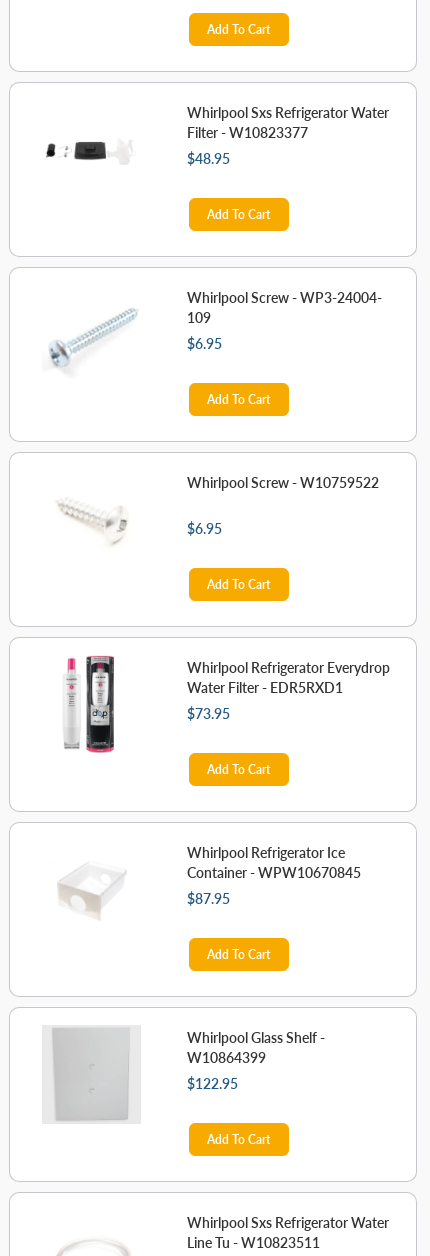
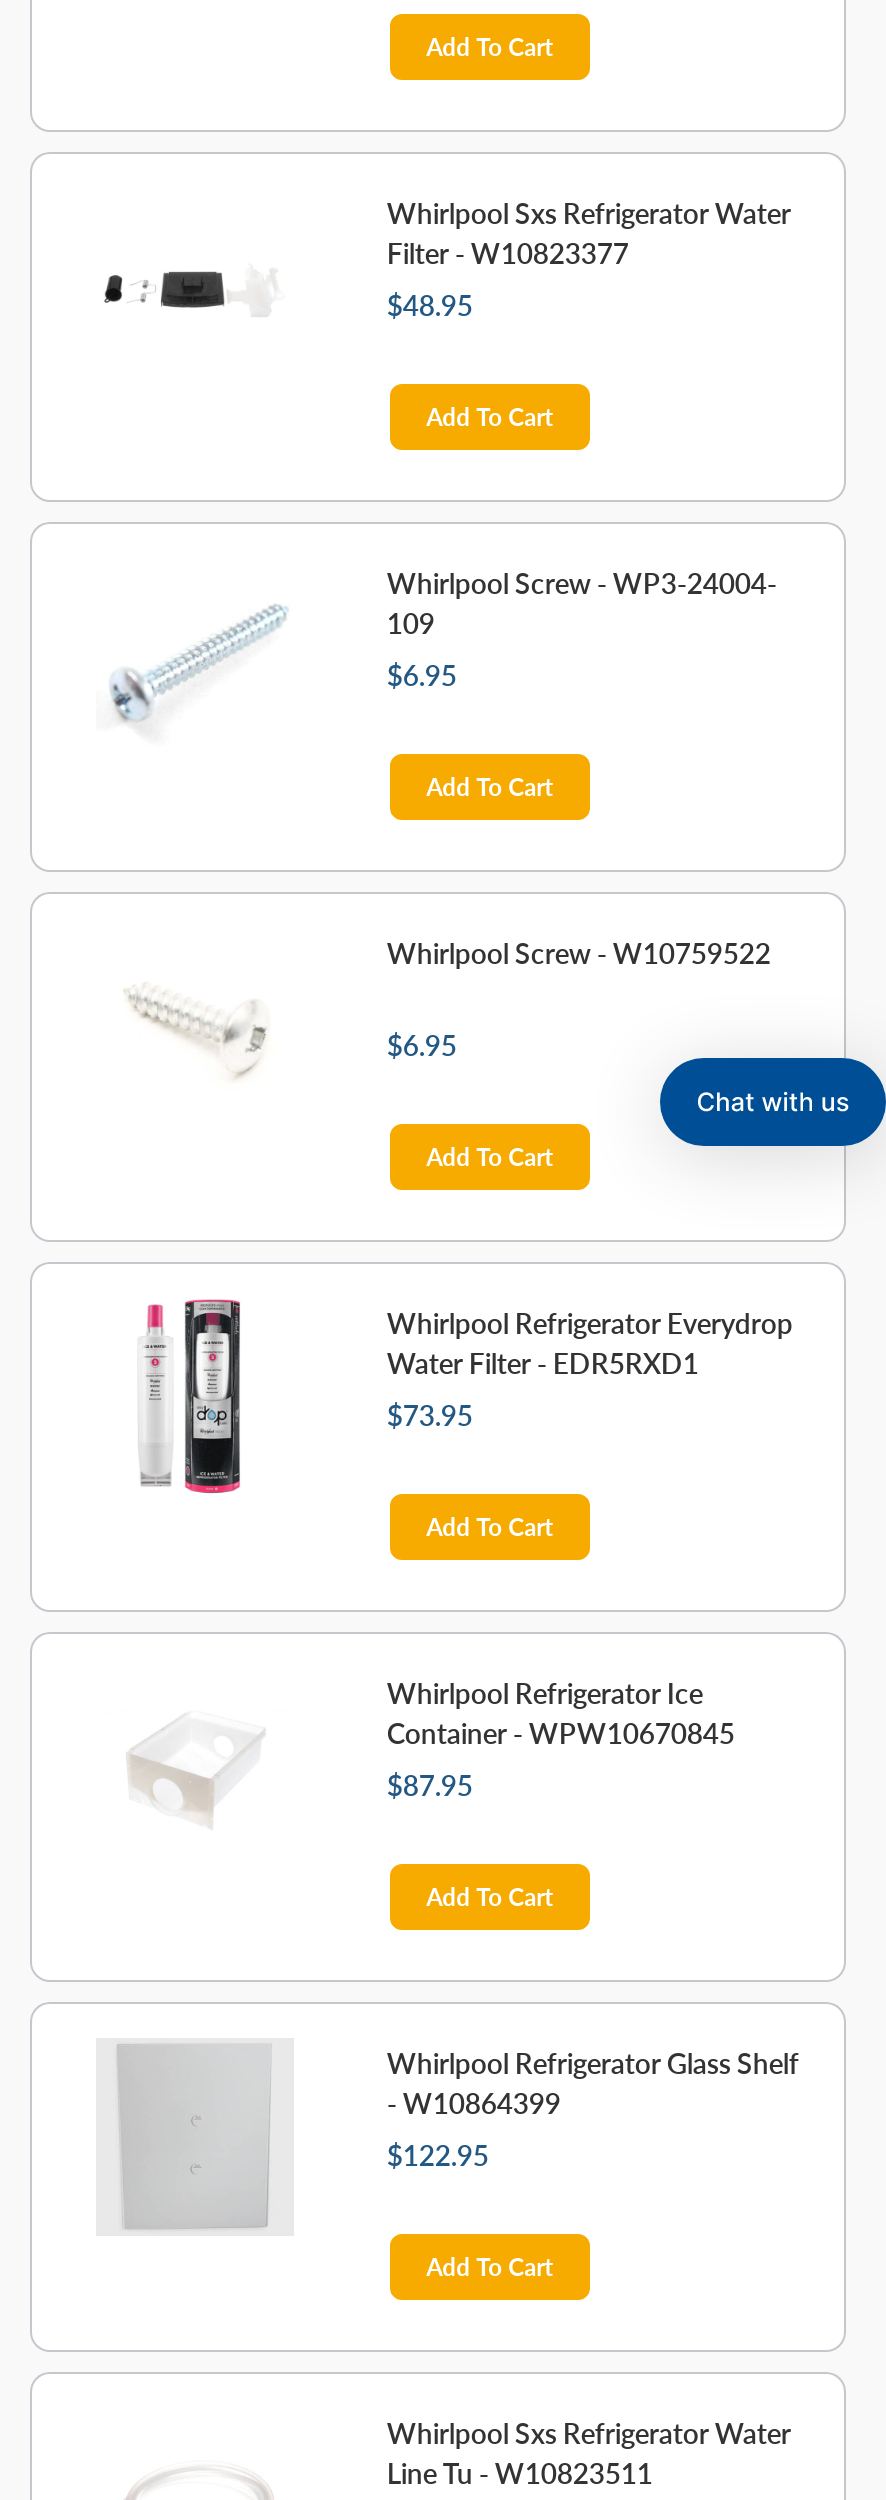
+ [image]

- Whirlpool Glass Shelf -
- W10864399
+ Whirlpool Refrigerator Glass Shelf
+ - W10864399
